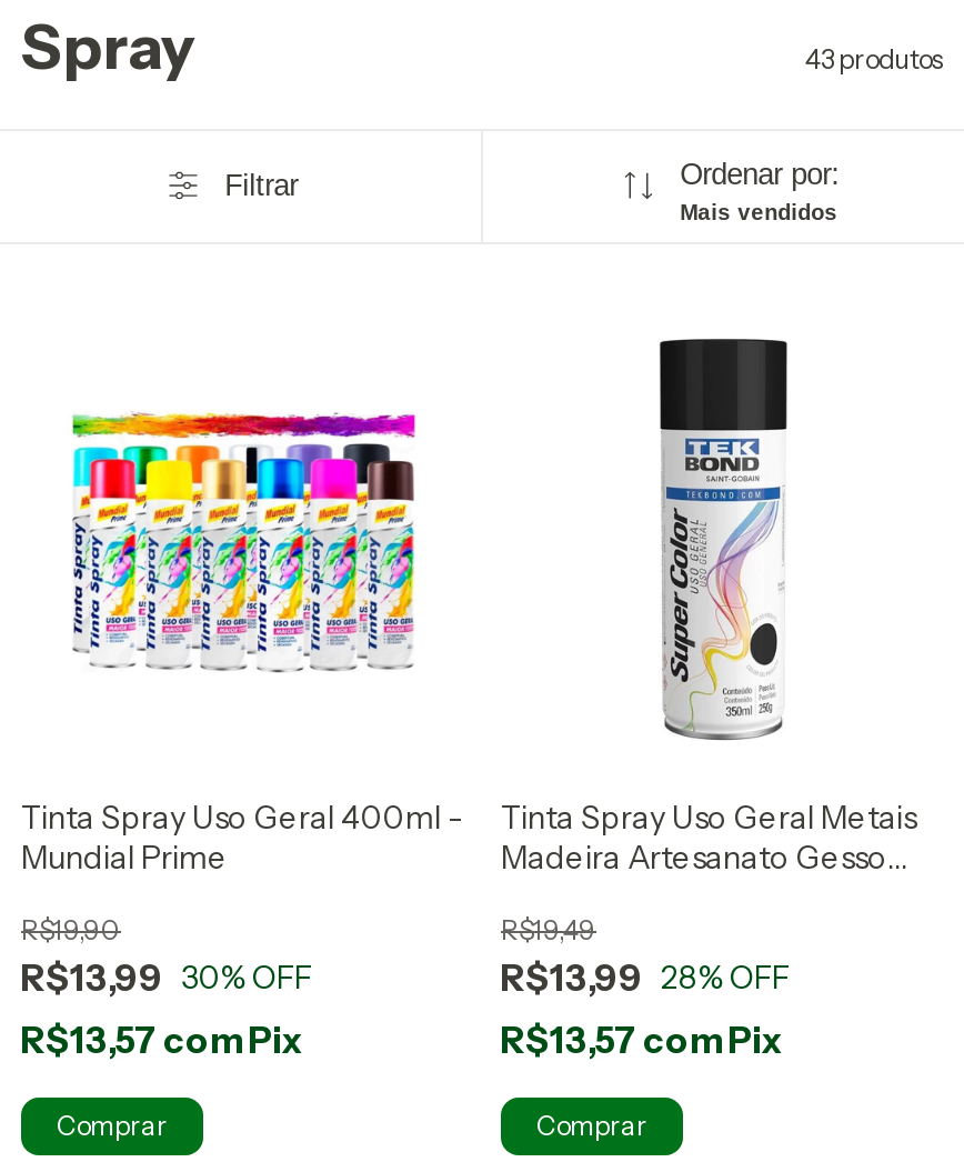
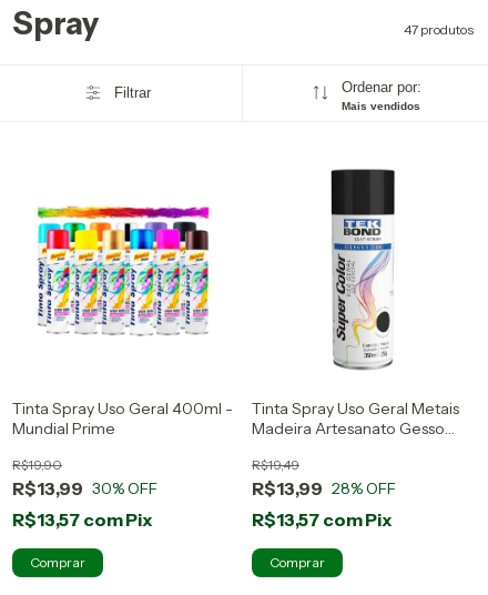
- 43 produtos
+ 47 produtos
